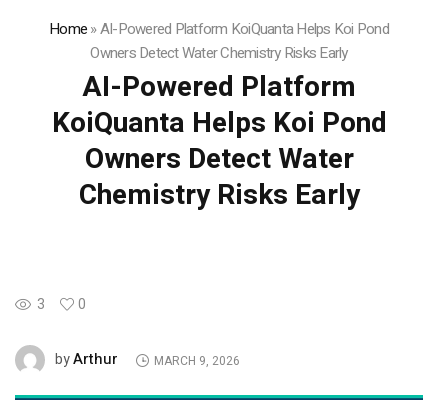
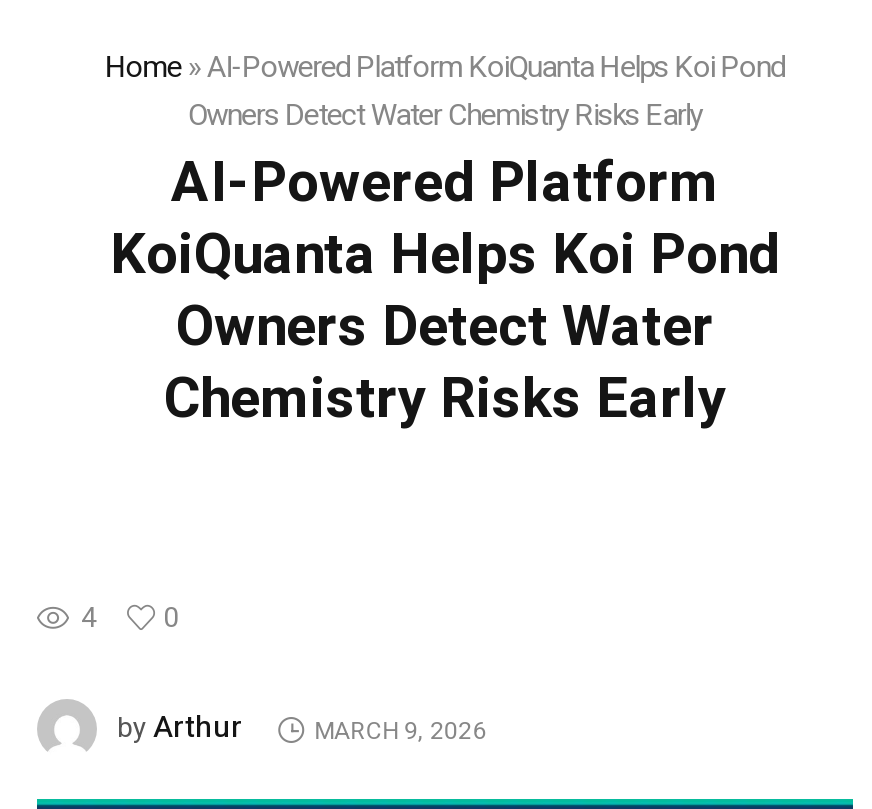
- 3 0
+ 4 0
